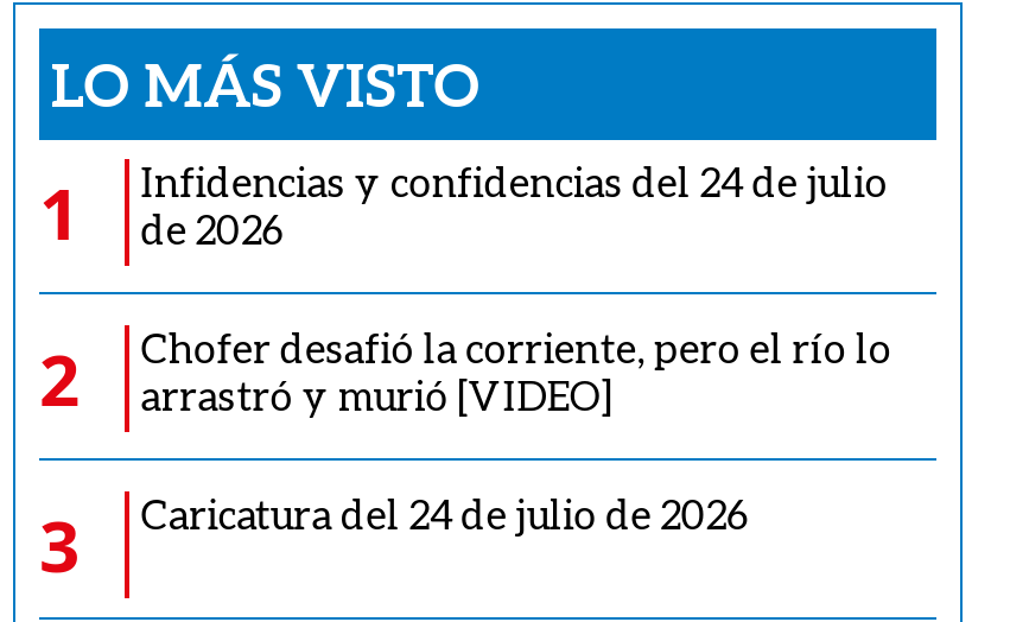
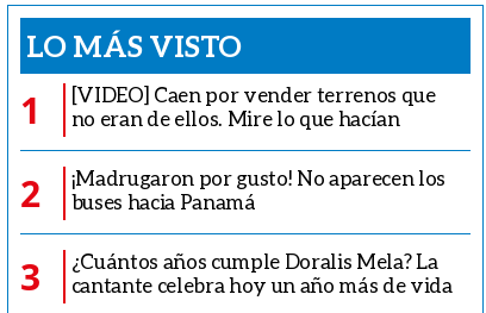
- Infidencias y confidencias del 24 de julio
- de 2026
+ [VIDEO] Caen por vender terrenos que
+ no eran de ellos. Mire lo que hacían

- Chofer desafió la corriente, pero el río lo
- arrastró y murió [VIDEO]
+ ¡Madrugaron por gusto! No aparecen los
+ buses hacia Panamá

- Caricatura del 24 de julio de 2026
+ ¿Cuántos años cumple Doralis Mela? La
+ cantante celebra hoy un año más de vida
